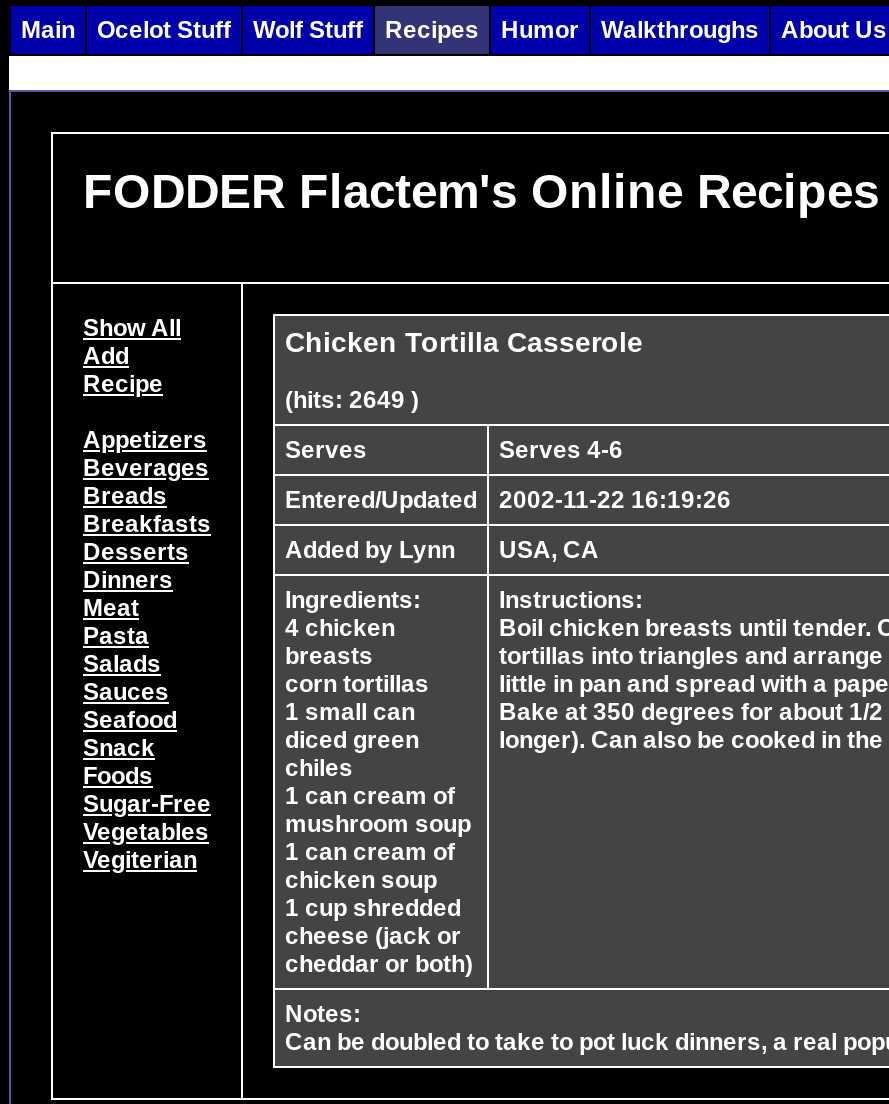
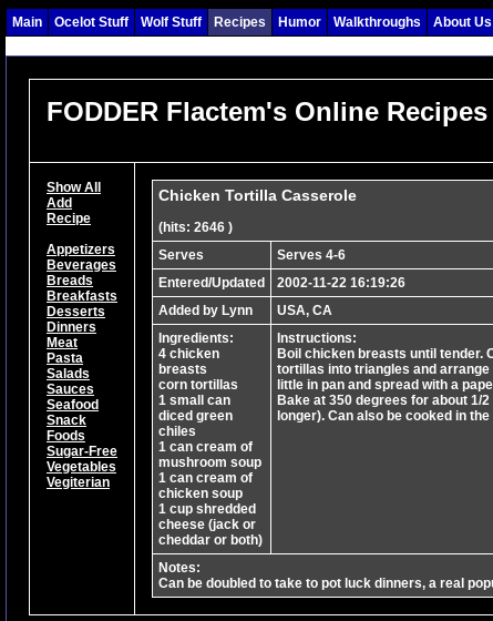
- (hits: 2649 )
+ (hits: 2646 )
